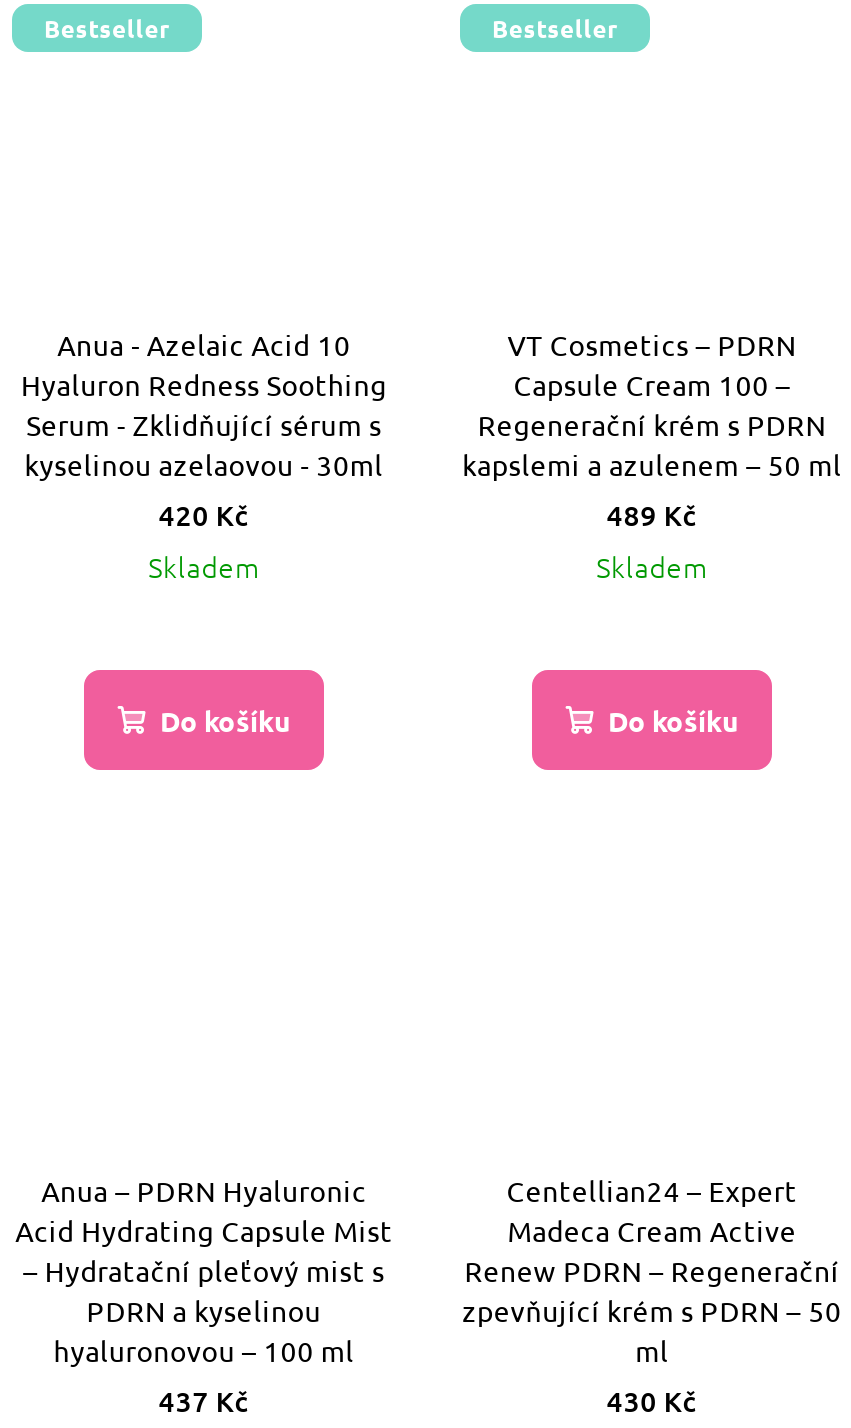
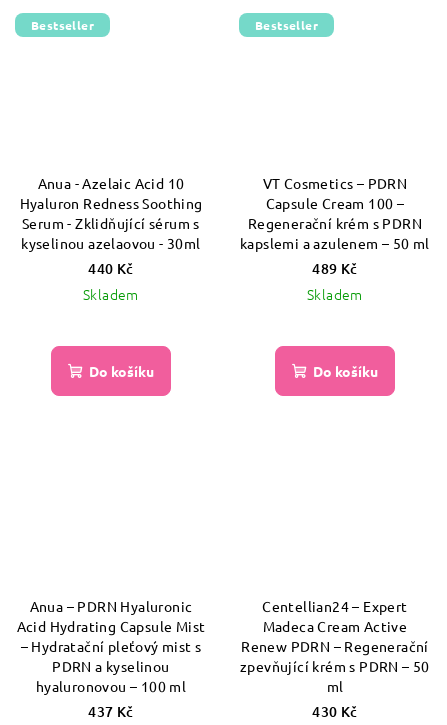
- 420 Kč
+ 440 Kč
